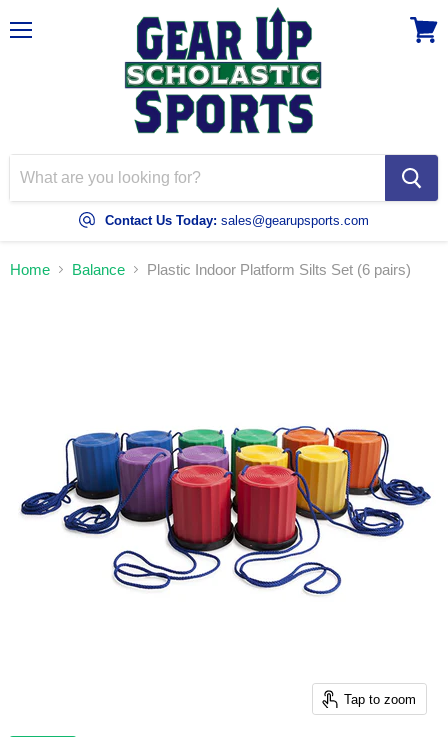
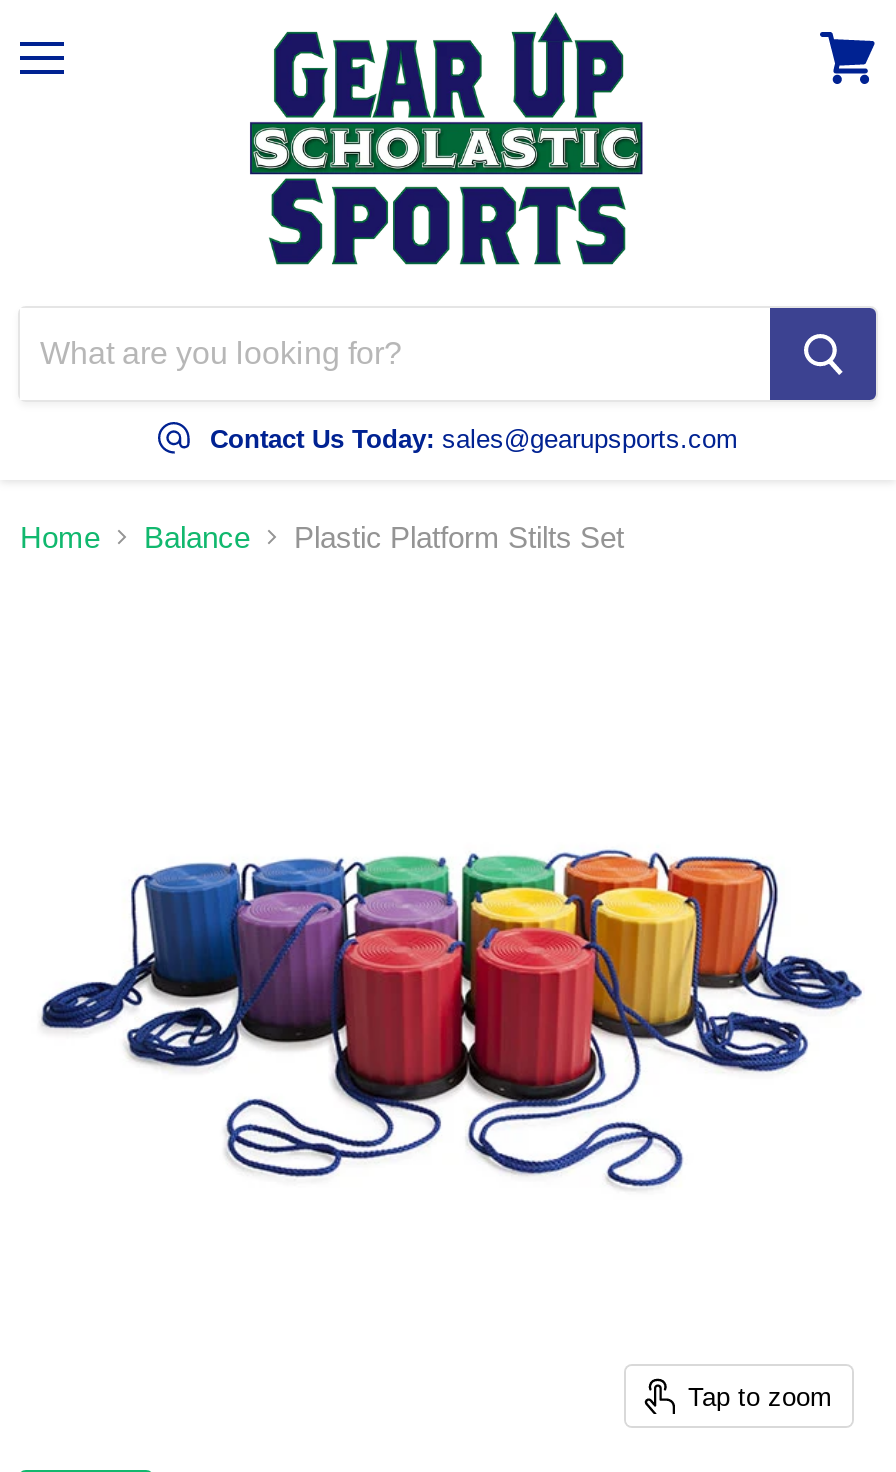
- Plastic Indoor Platform Silts Set (6 pairs)
+ Plastic Platform Stilts Set
